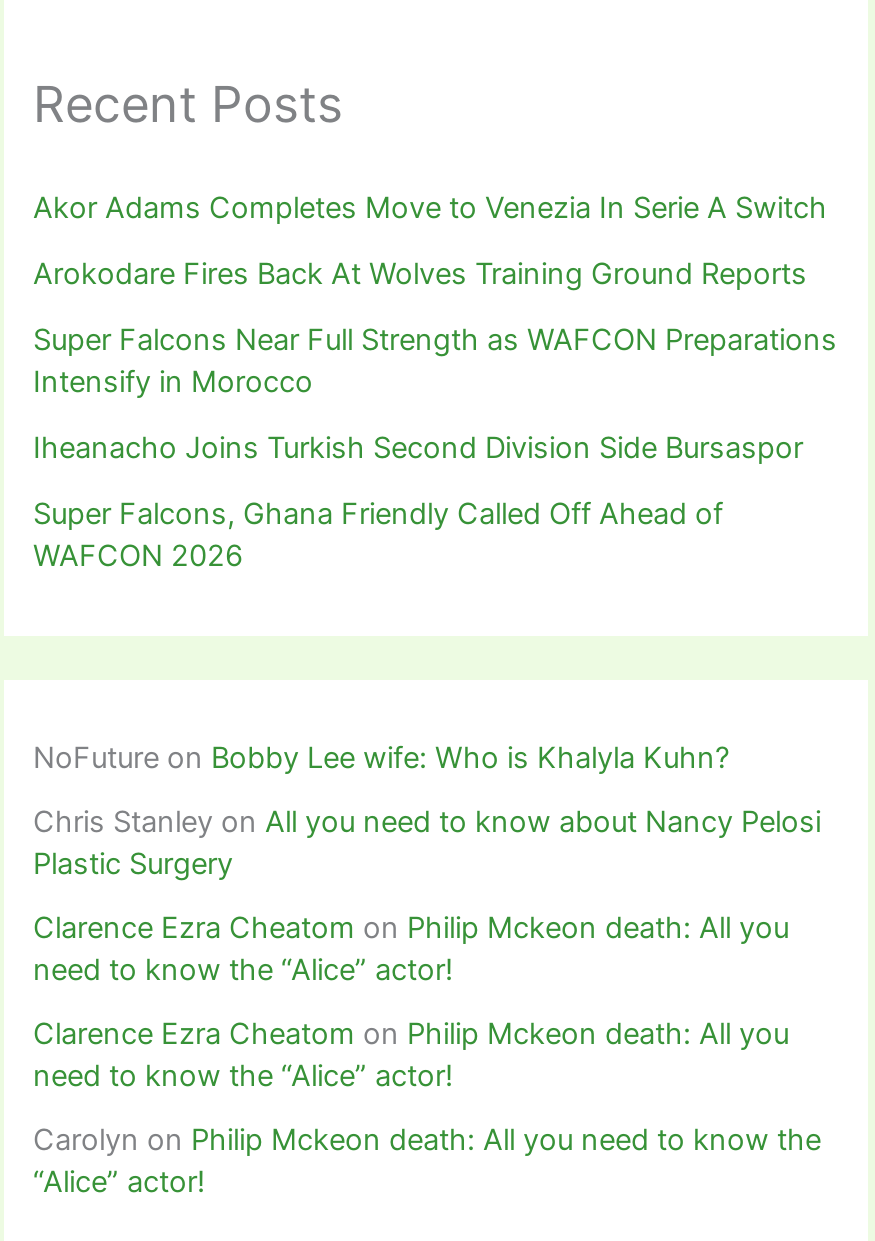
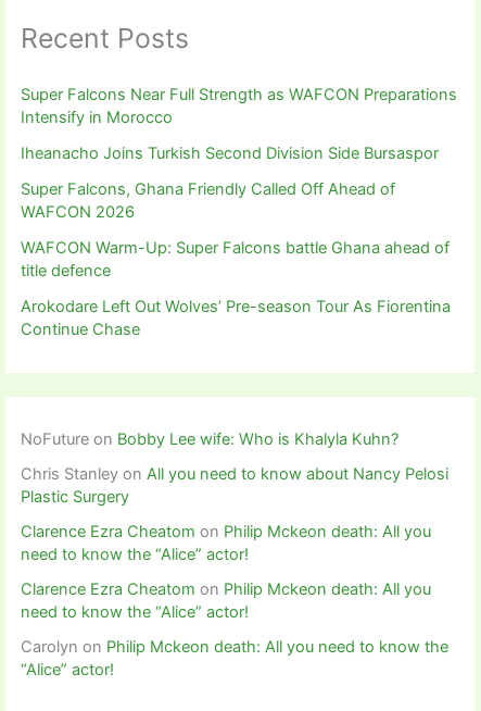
- Akor Adams Completes Move to Venezia In Serie A Switch
- Arokodare Fires Back At Wolves Training Ground Reports

moved up: Super Falcons Near Full Strength as WAFCON Preparations | Intensify in Morocco | Iheanacho Joins Turkish Second Division Side Bursaspor | Super Falcons, Ghana Friendly Called Off Ahead of | WAFCON 2026

+ WAFCON Warm-Up: Super Falcons battle Ghana ahead of
+ title defence
+ Arokodare Left Out Wolves’ Pre-season Tour As Fiorentina
+ Continue Chase
